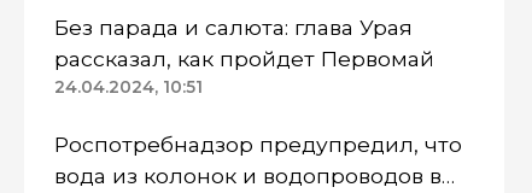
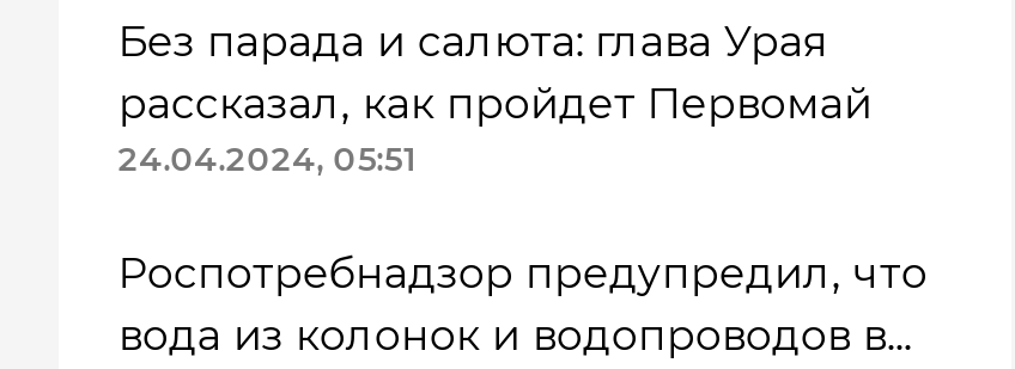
- 24.04.2024, 10:51
+ 24.04.2024, 05:51
